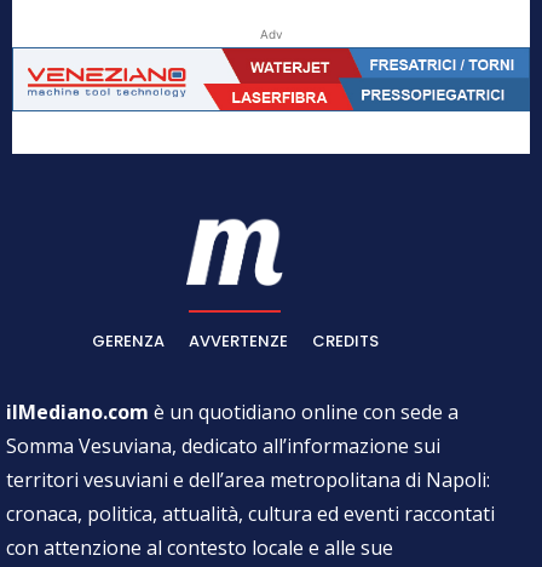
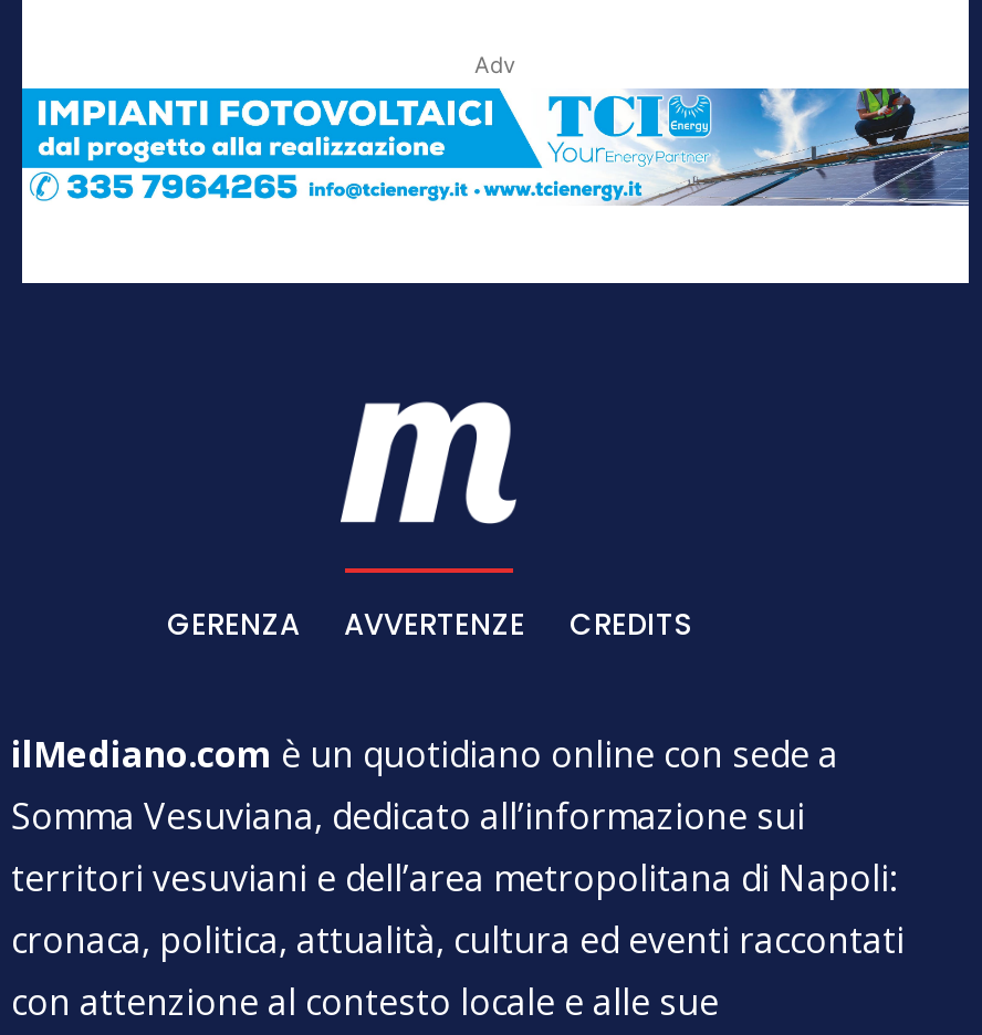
- [image]
+ [image]
